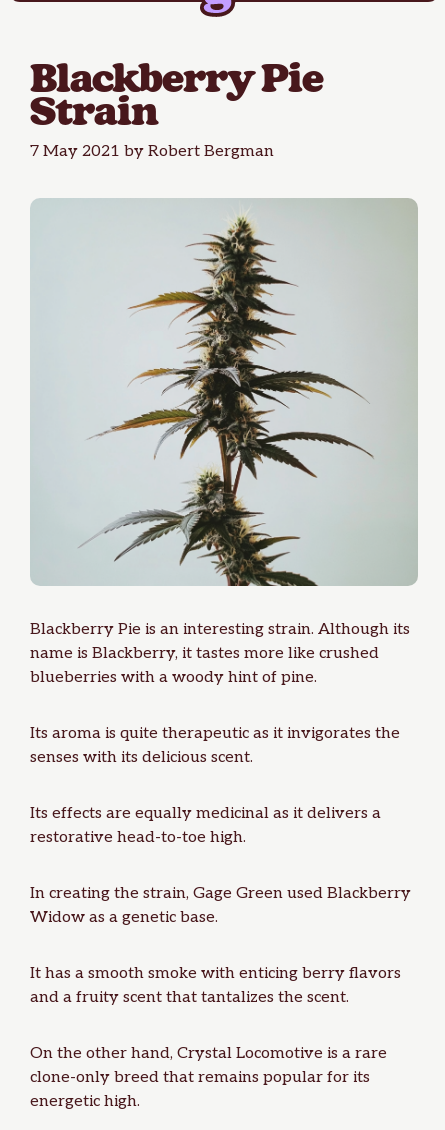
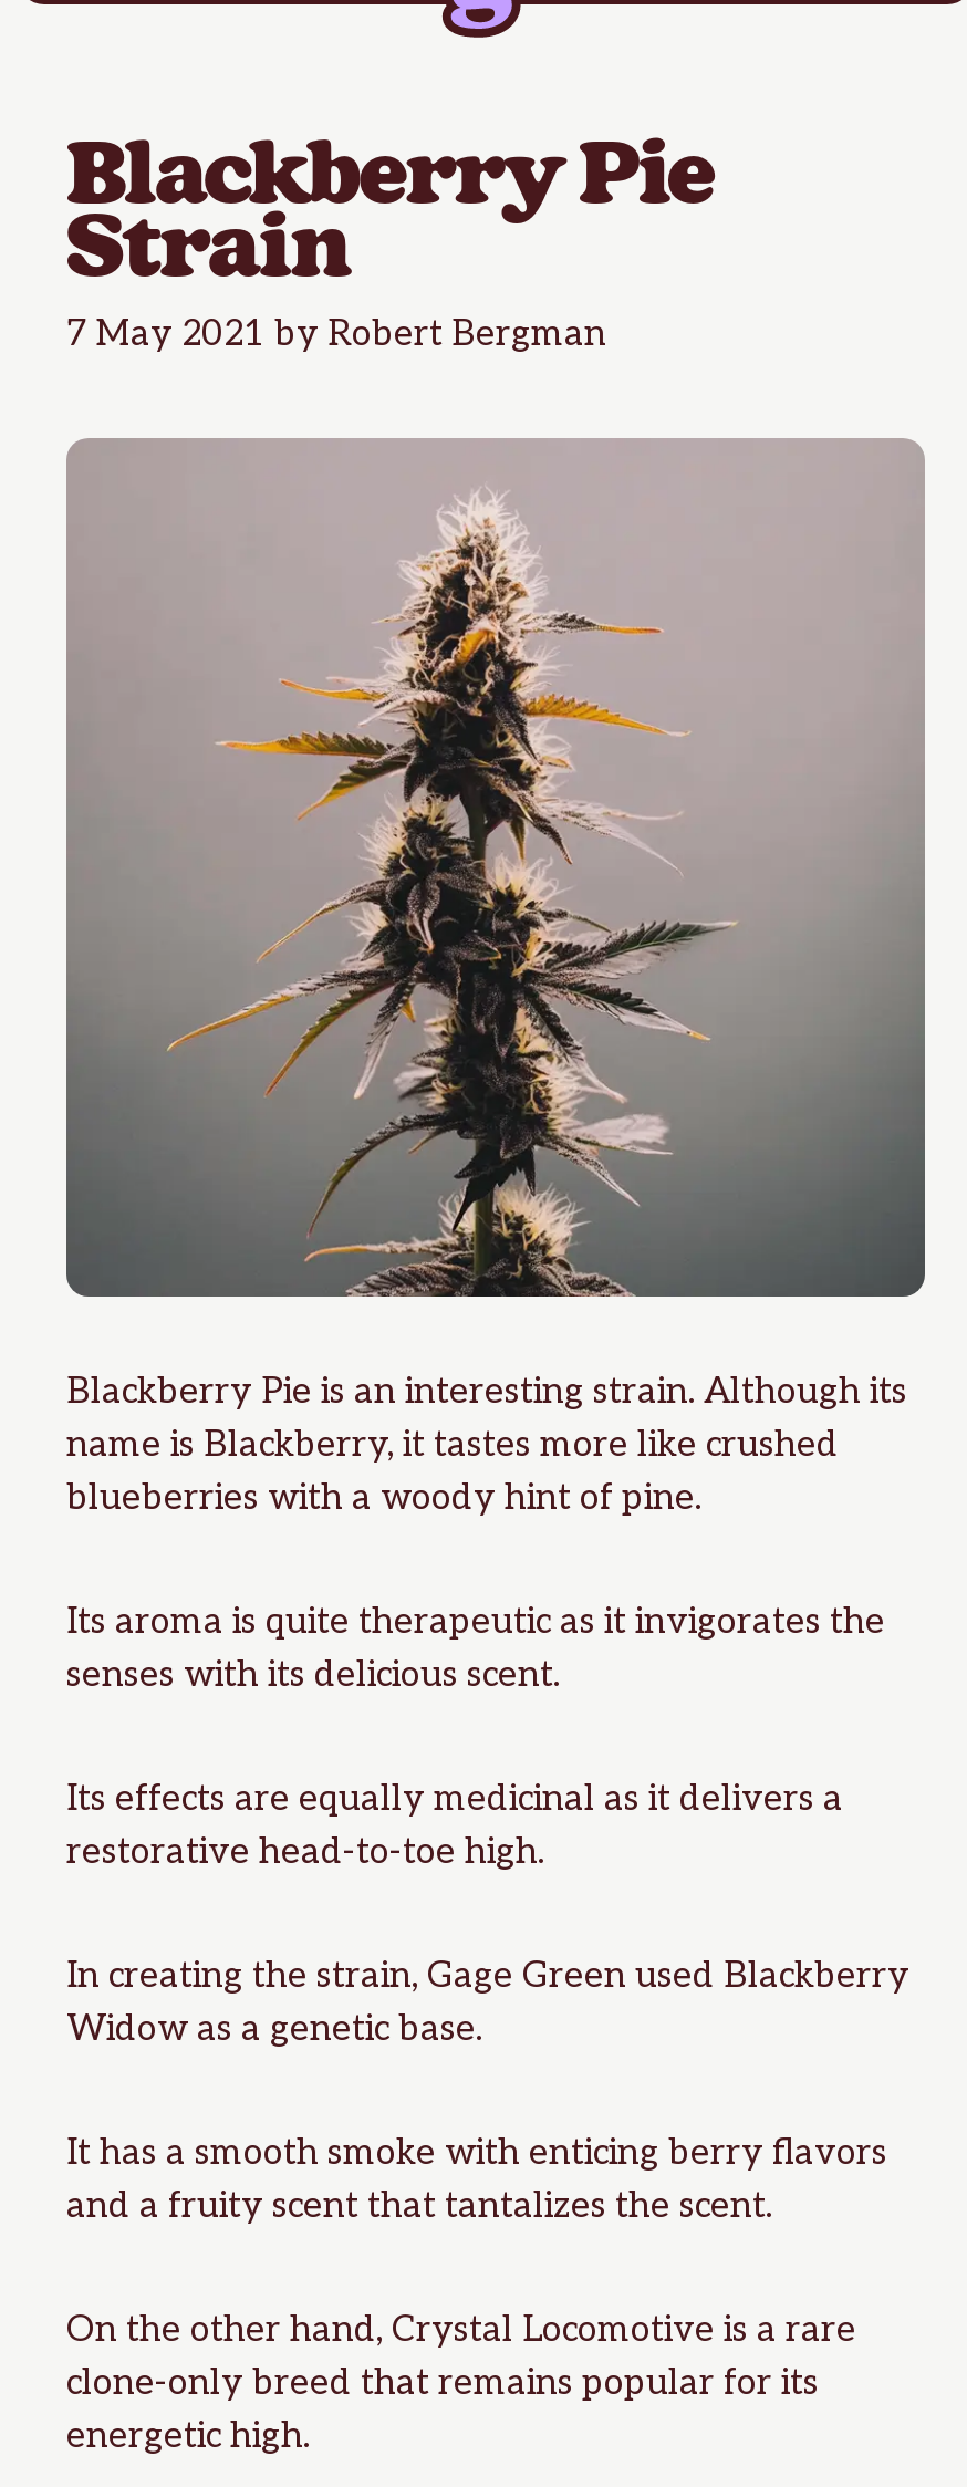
- [image]
+ [image]
